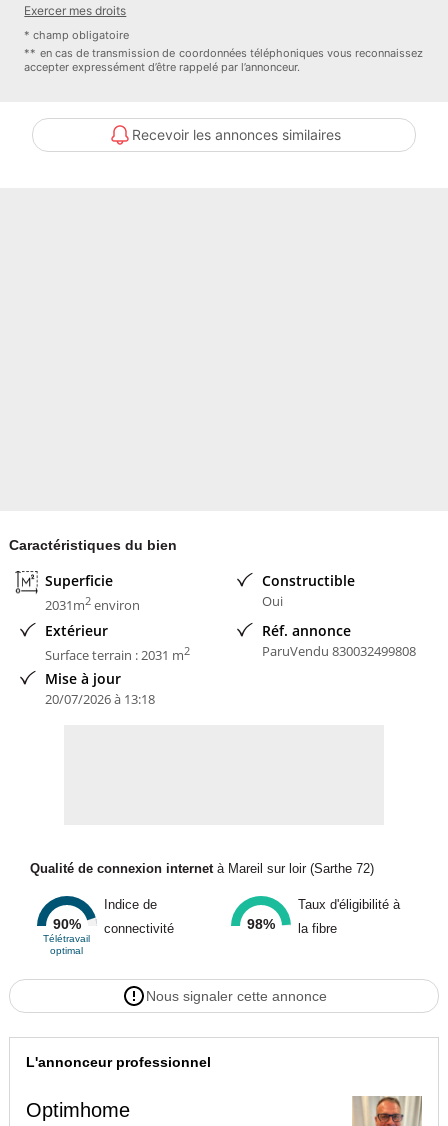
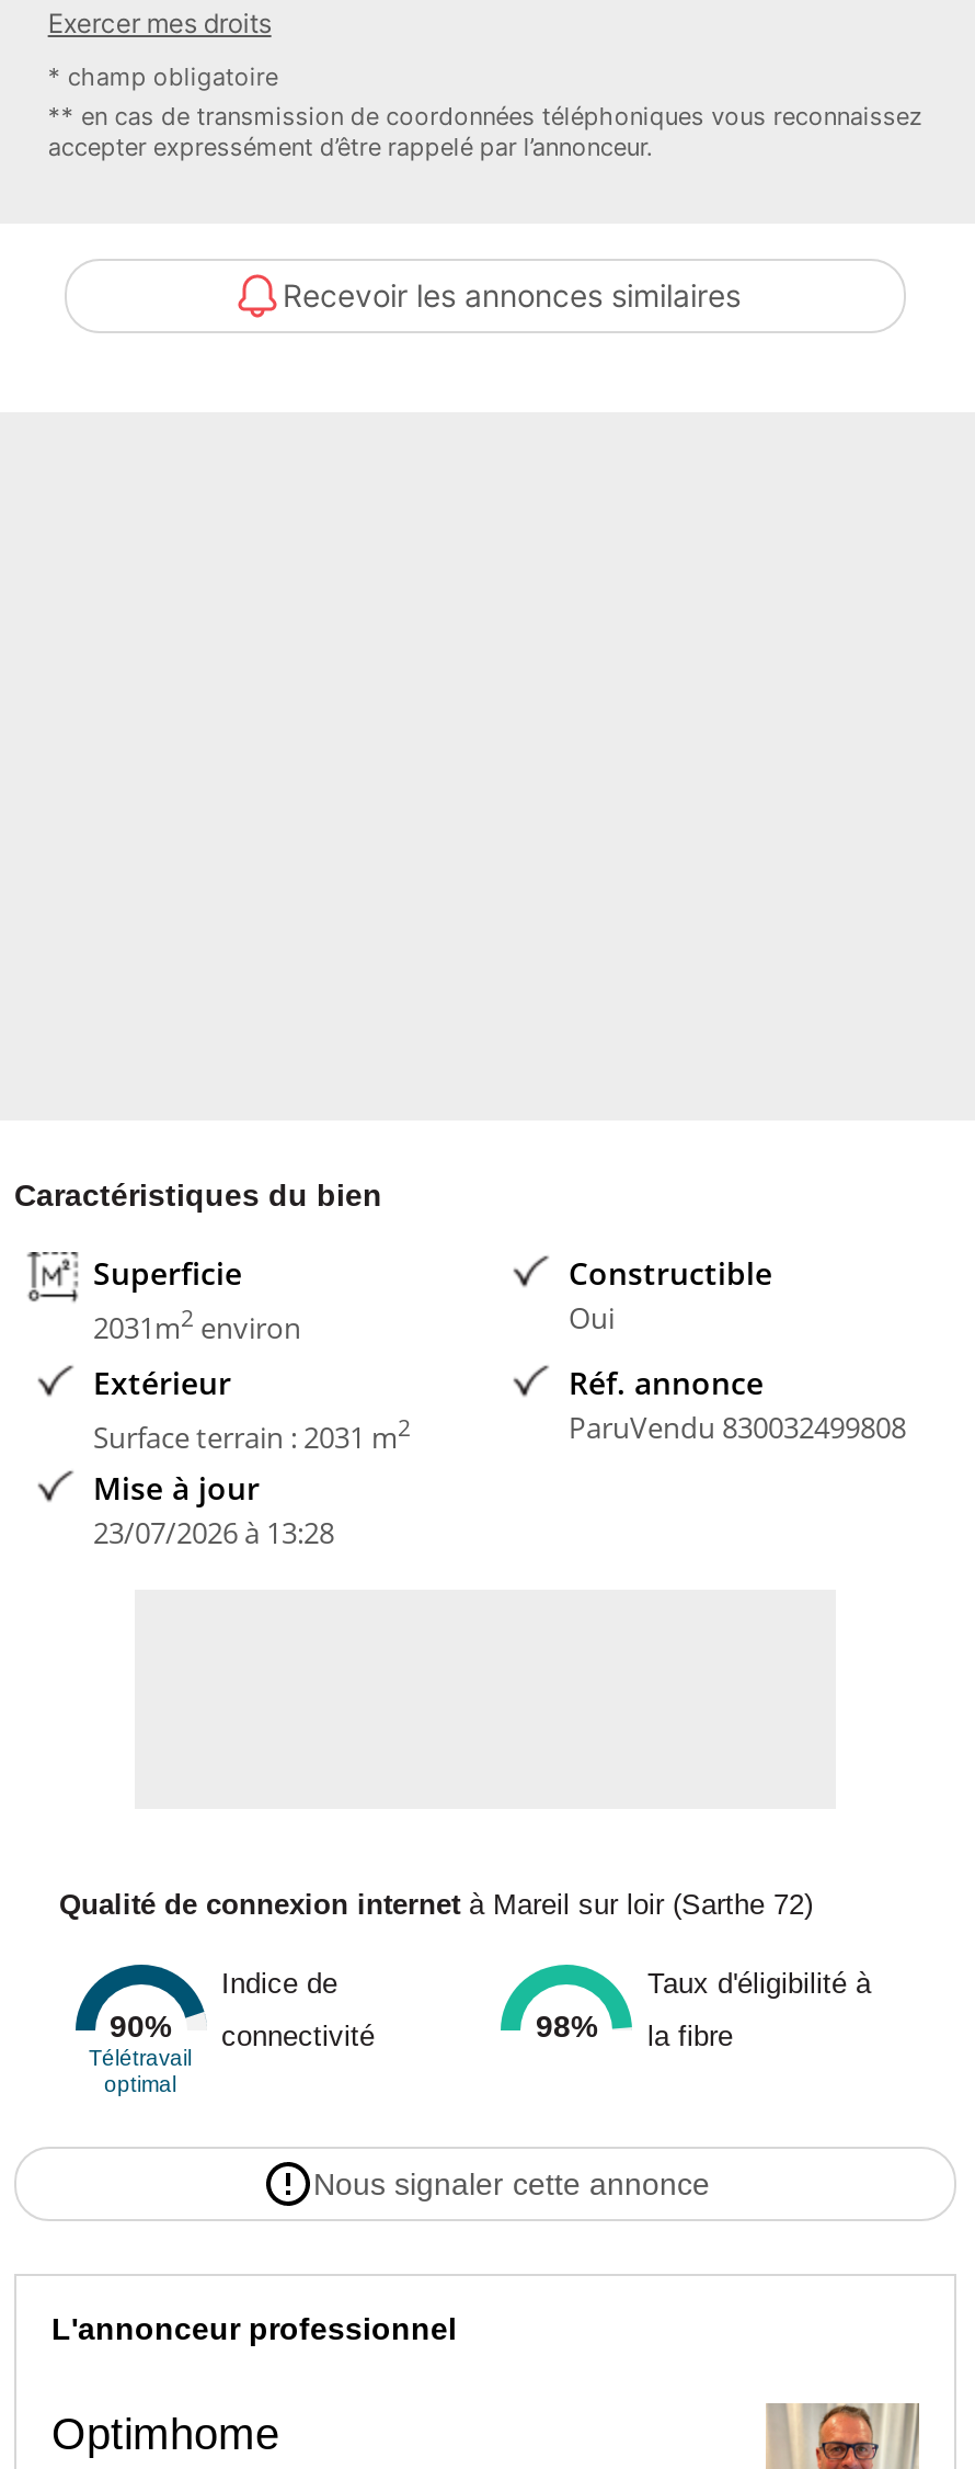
- 20/07/2026 à 13:18
+ 23/07/2026 à 13:28
